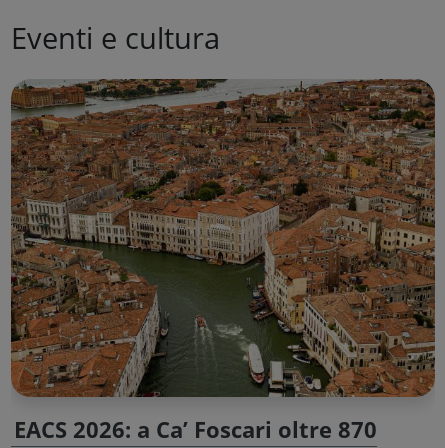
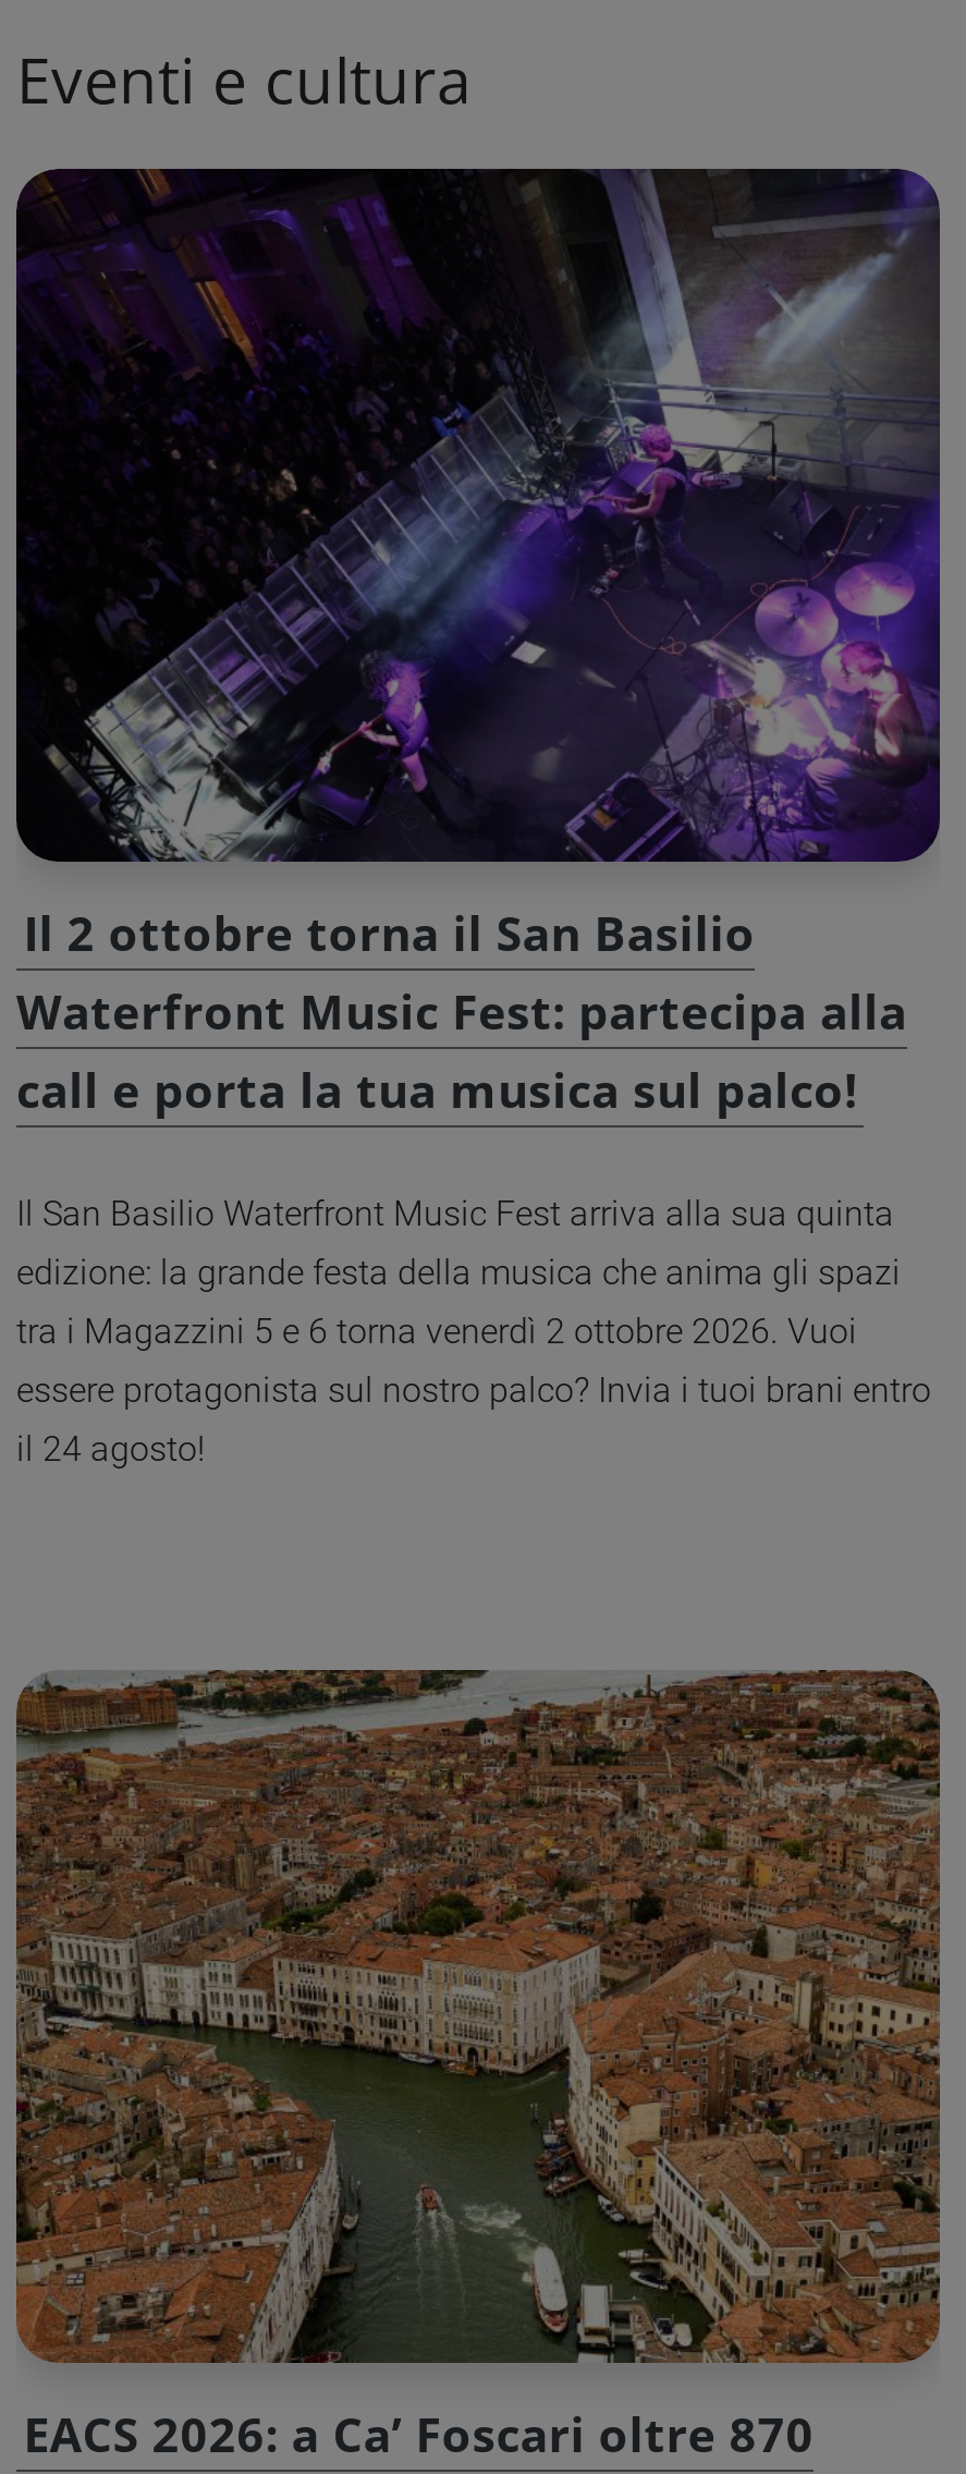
+ [image]
+ Il 2 ottobre torna il San Basilio
+ Waterfront Music Fest: partecipa alla
+ call e porta la tua musica sul palco!
+ Il San Basilio Waterfront Music Fest arriva alla sua quinta
+ edizione: la grande festa della musica che anima gli spazi
+ tra i Magazzini 5 e 6 torna venerdì 2 ottobre 2026. Vuoi
+ essere protagonista sul nostro palco? Invia i tuoi brani entro
+ il 24 agosto!
